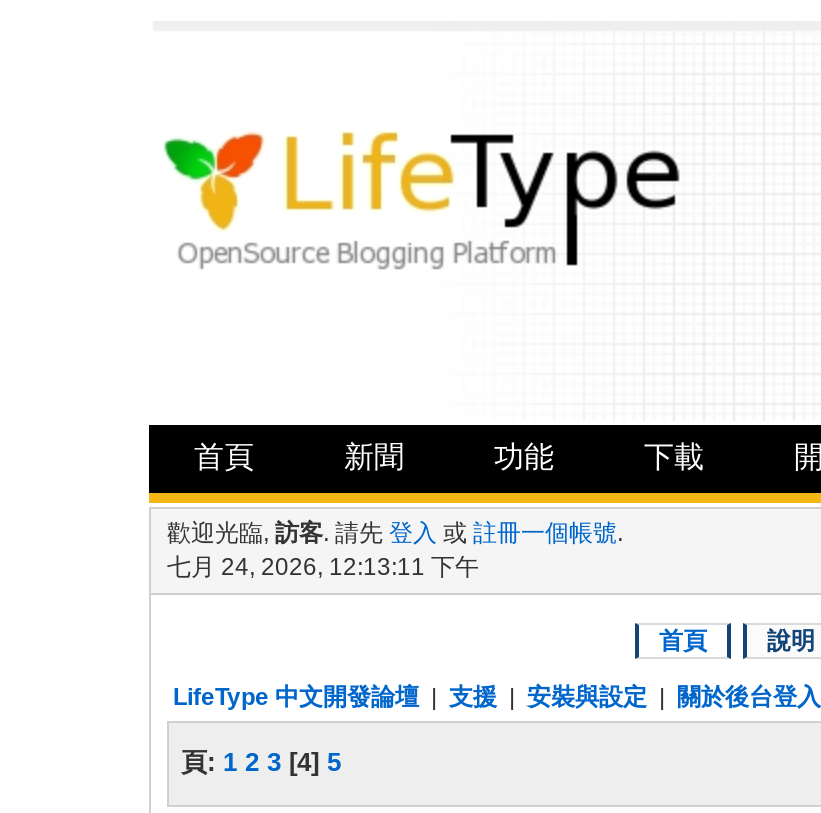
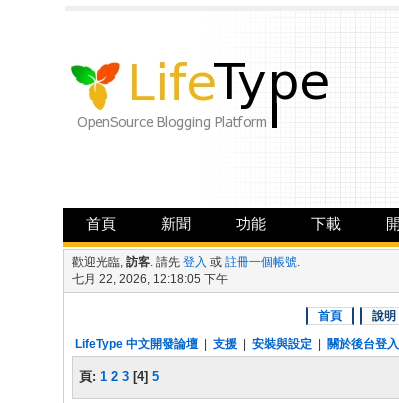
- 七月 24, 2026, 12:13:11 下午
+ 七月 22, 2026, 12:18:05 下午
